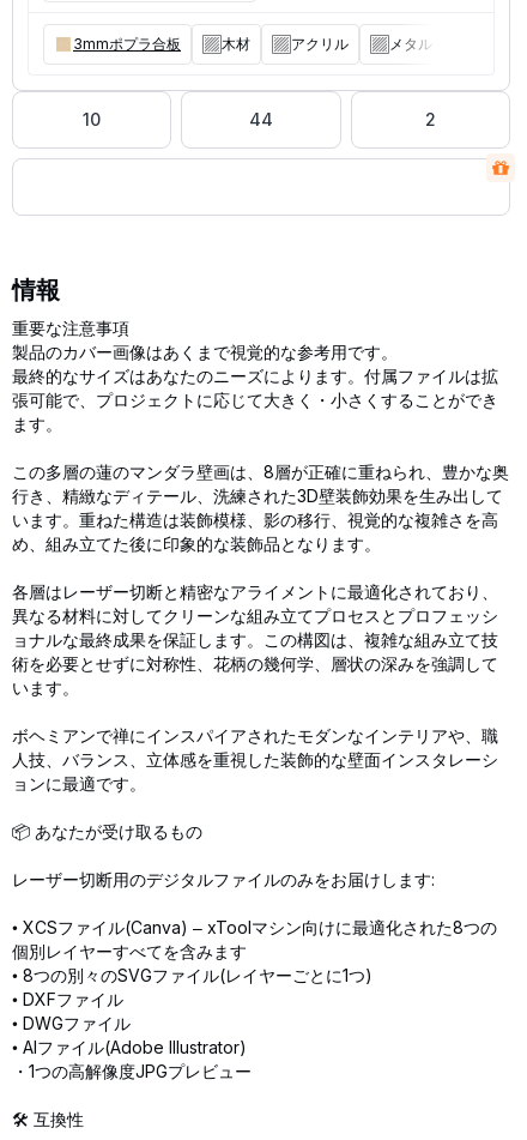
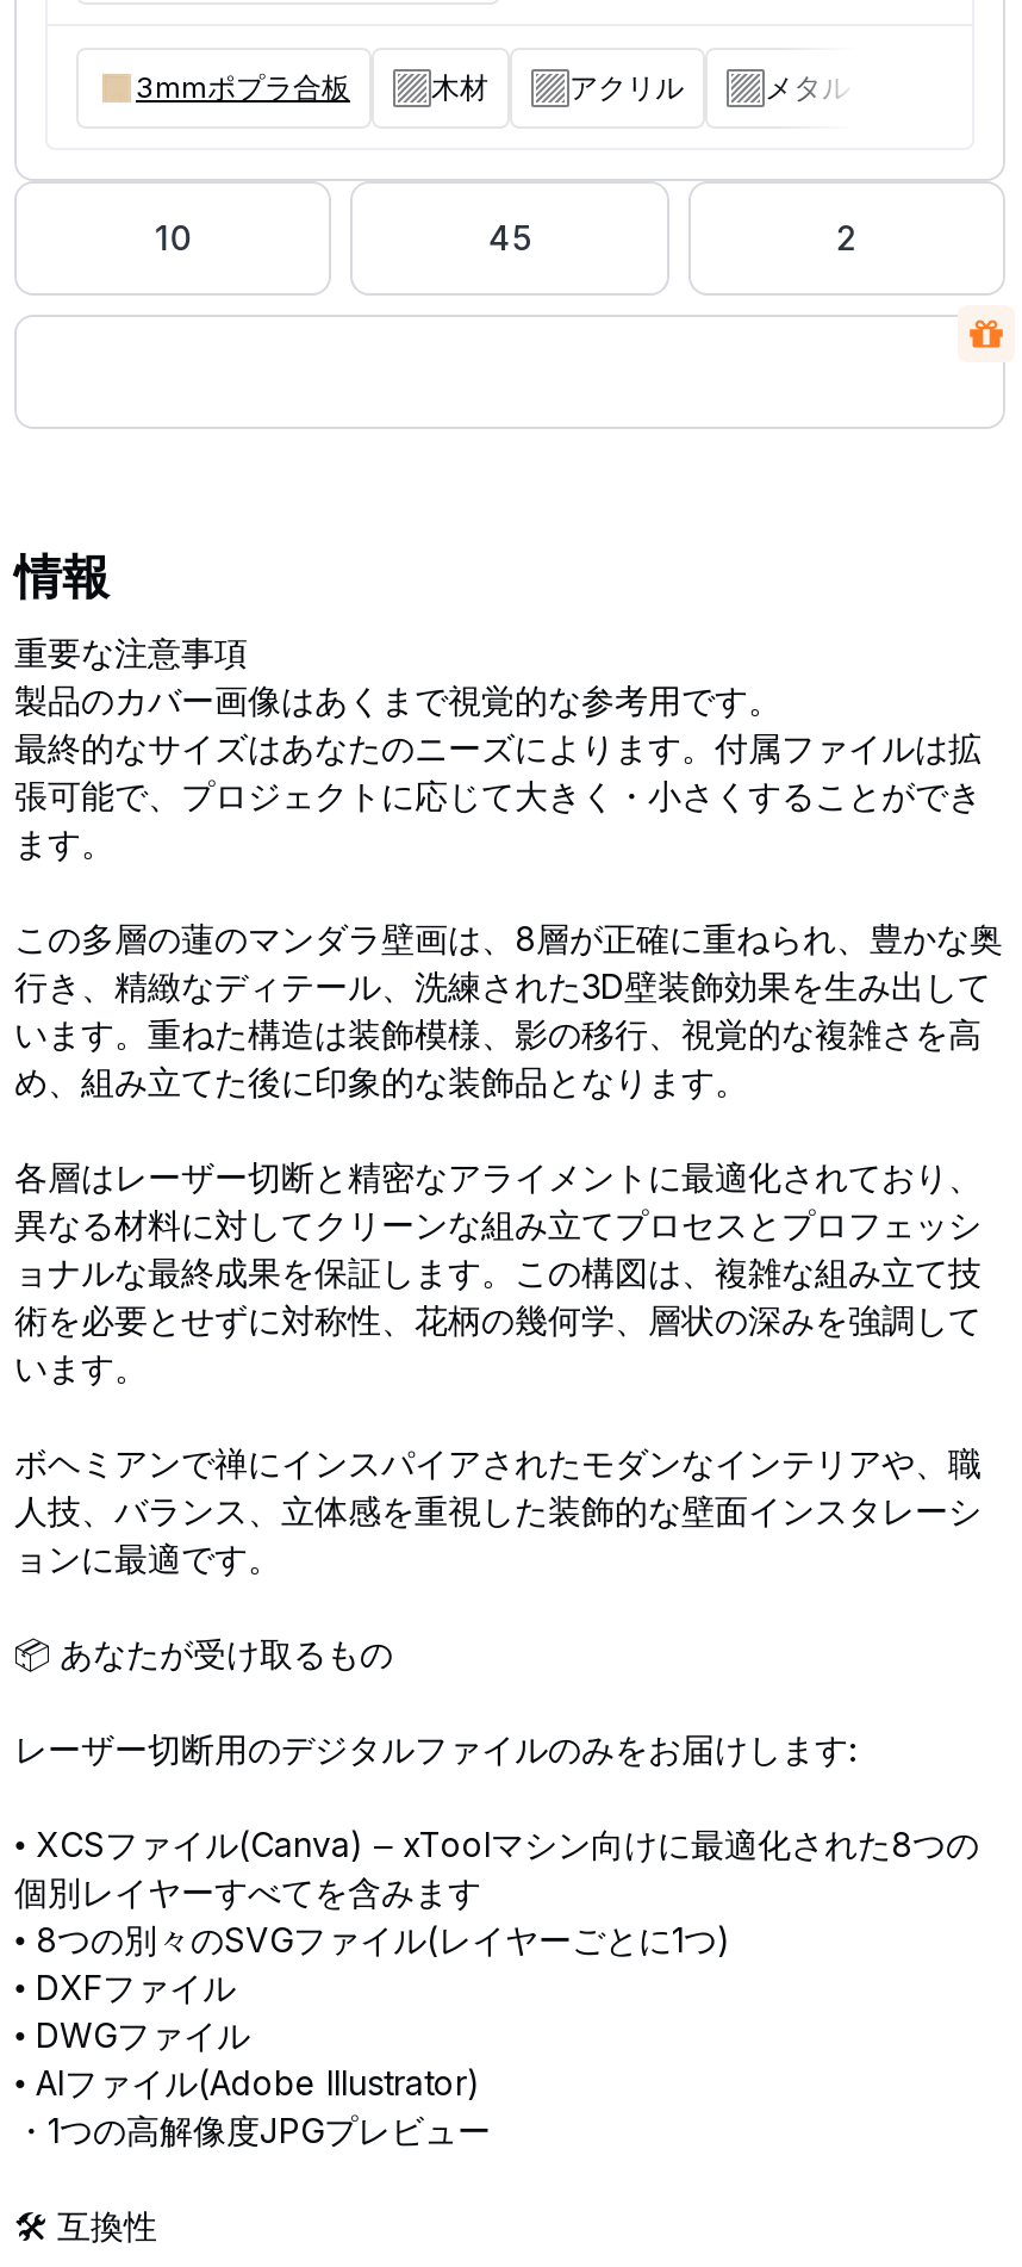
- 44
+ 45
